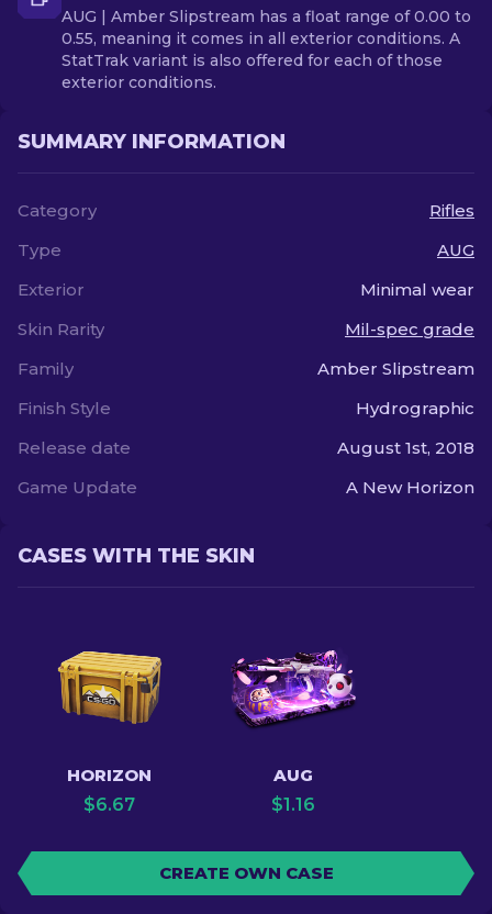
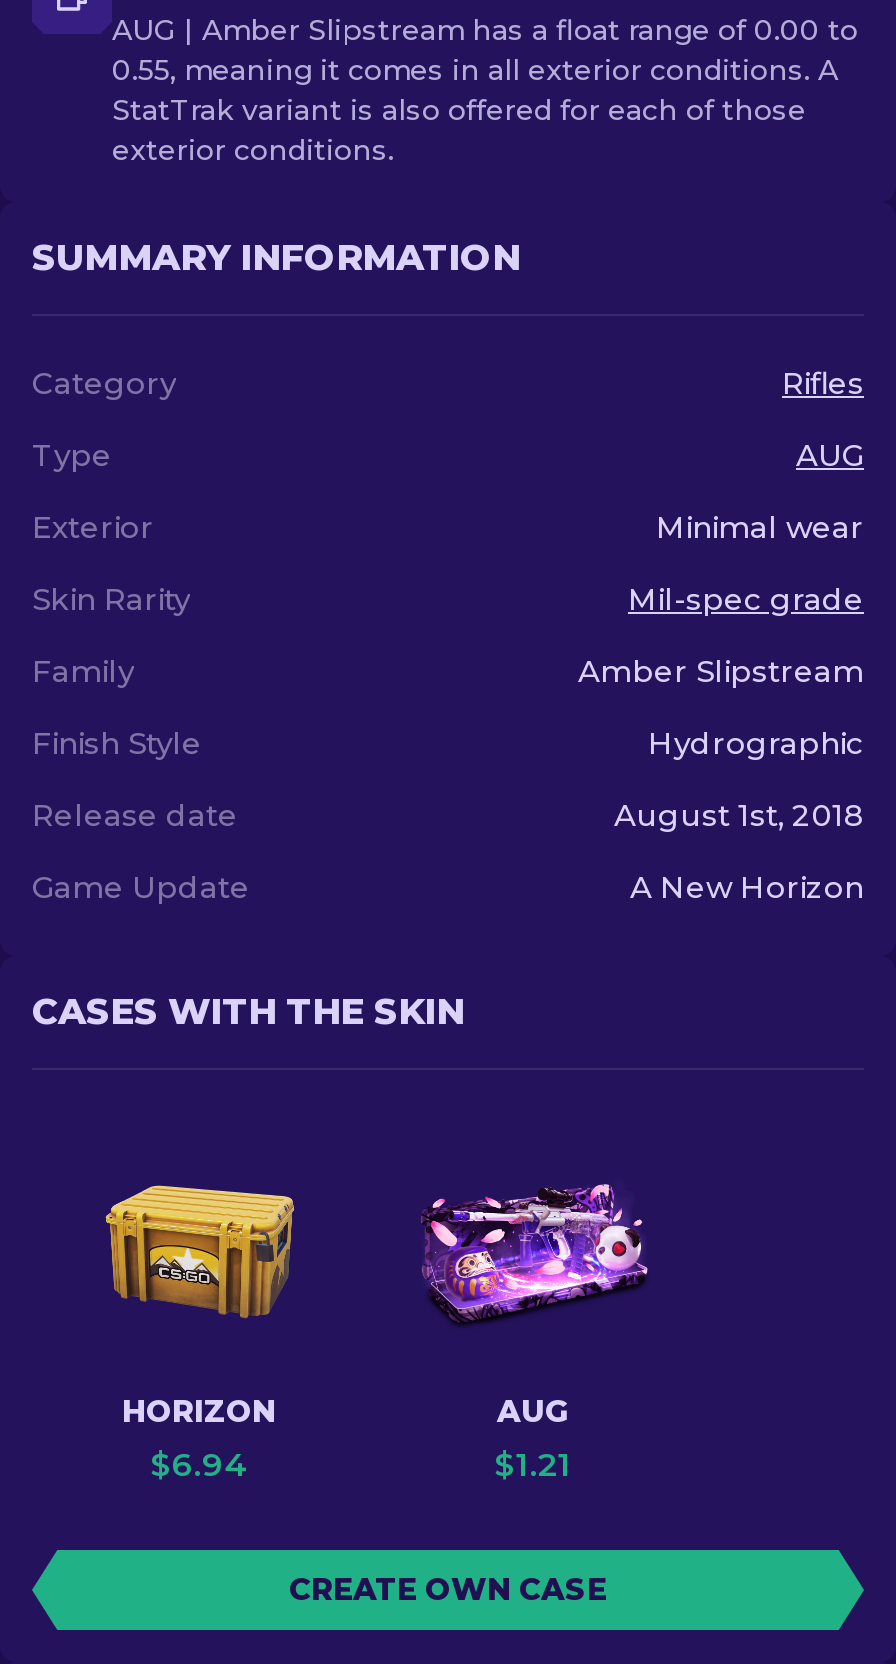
- $6.67
+ $6.94

- $1.16
+ $1.21
